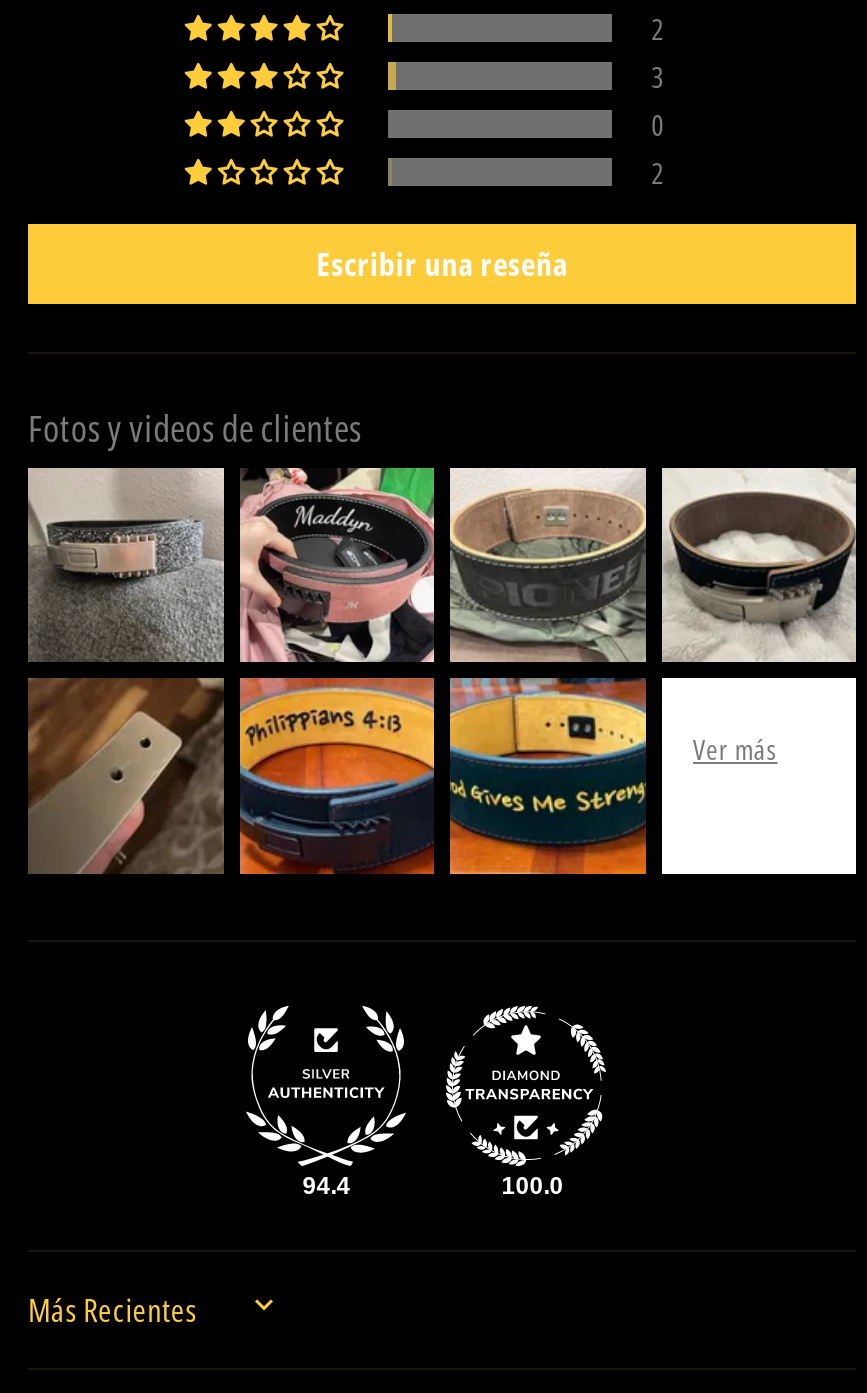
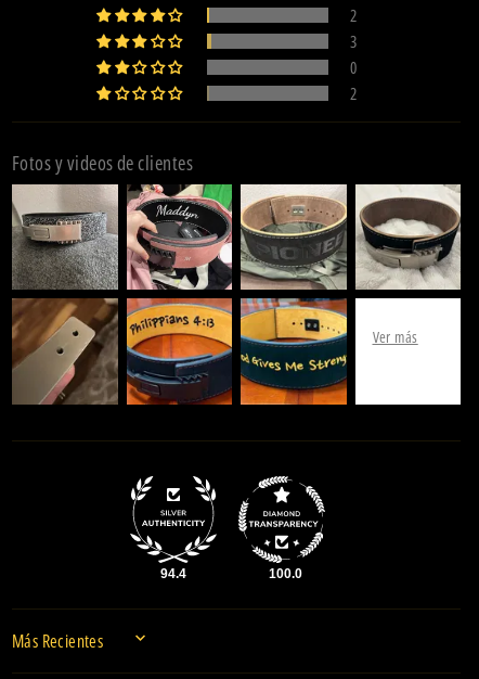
- Escribir una reseña
